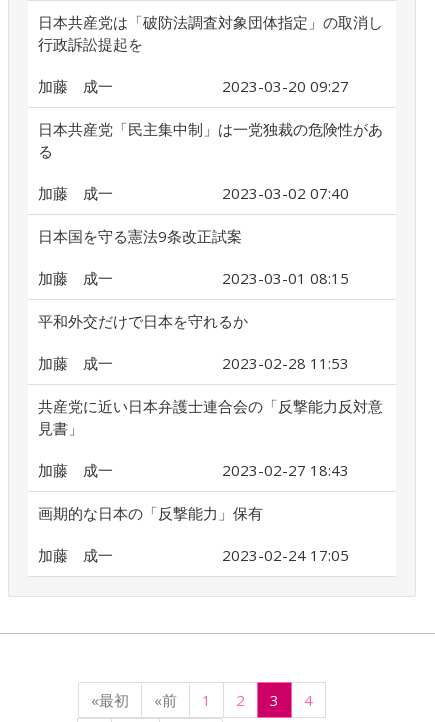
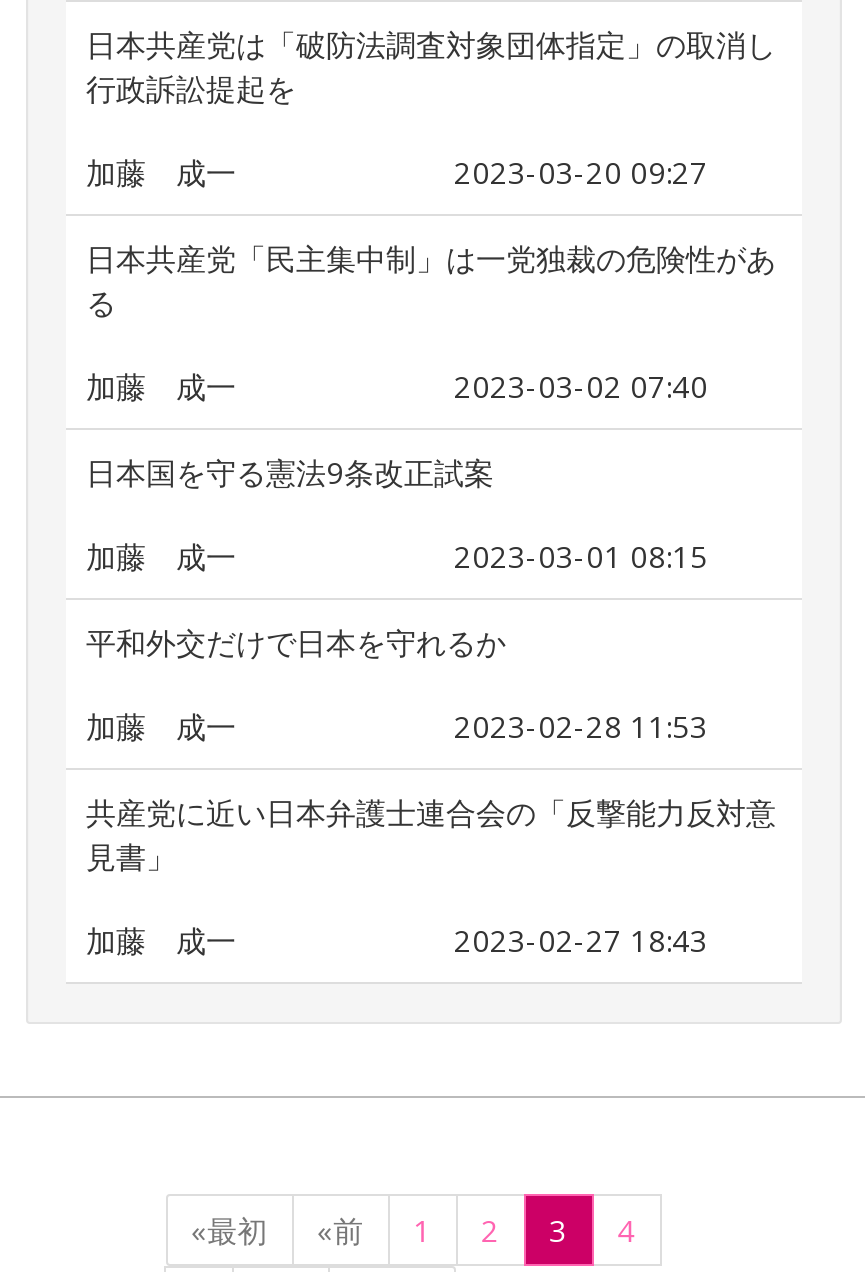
- 画期的な日本の「反撃能力」保有
- 加藤 成一
- 2023-02-24 17:05
